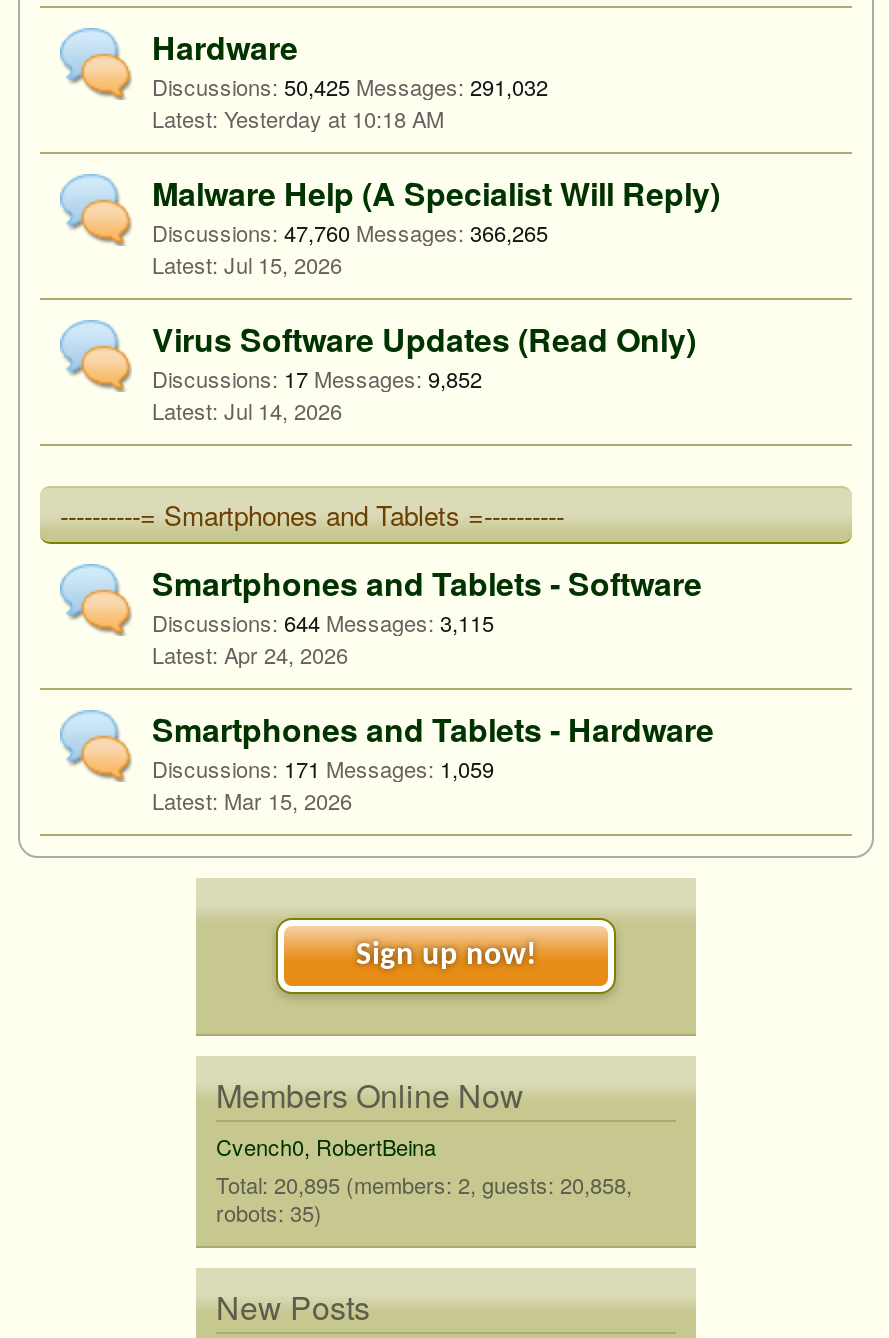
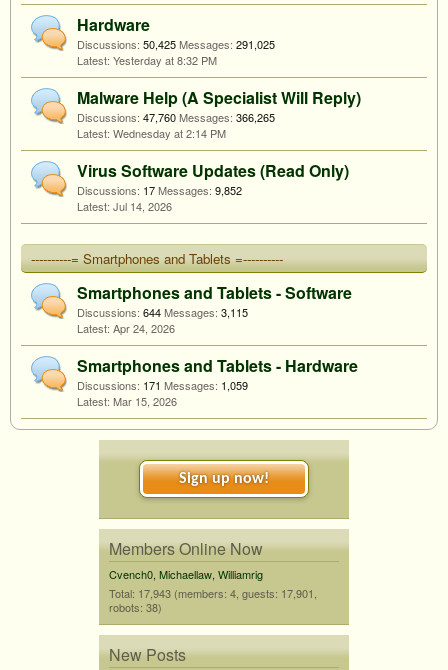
- Discussions: 50,425 Messages: 291,032
+ Discussions: 50,425 Messages: 291,025

- Yesterday at 10:18 AM
+ Yesterday at 8:32 PM

- Jul 15, 2026
+ Wednesday at 2:14 PM

- Cvench0, RobertBeina
- Total: 20,895 (members: 2, guests: 20,858,
- robots: 35)
+ Cvench0, Michaellaw, Williamrig
+ Total: 17,943 (members: 4, guests: 17,901,
+ robots: 38)
